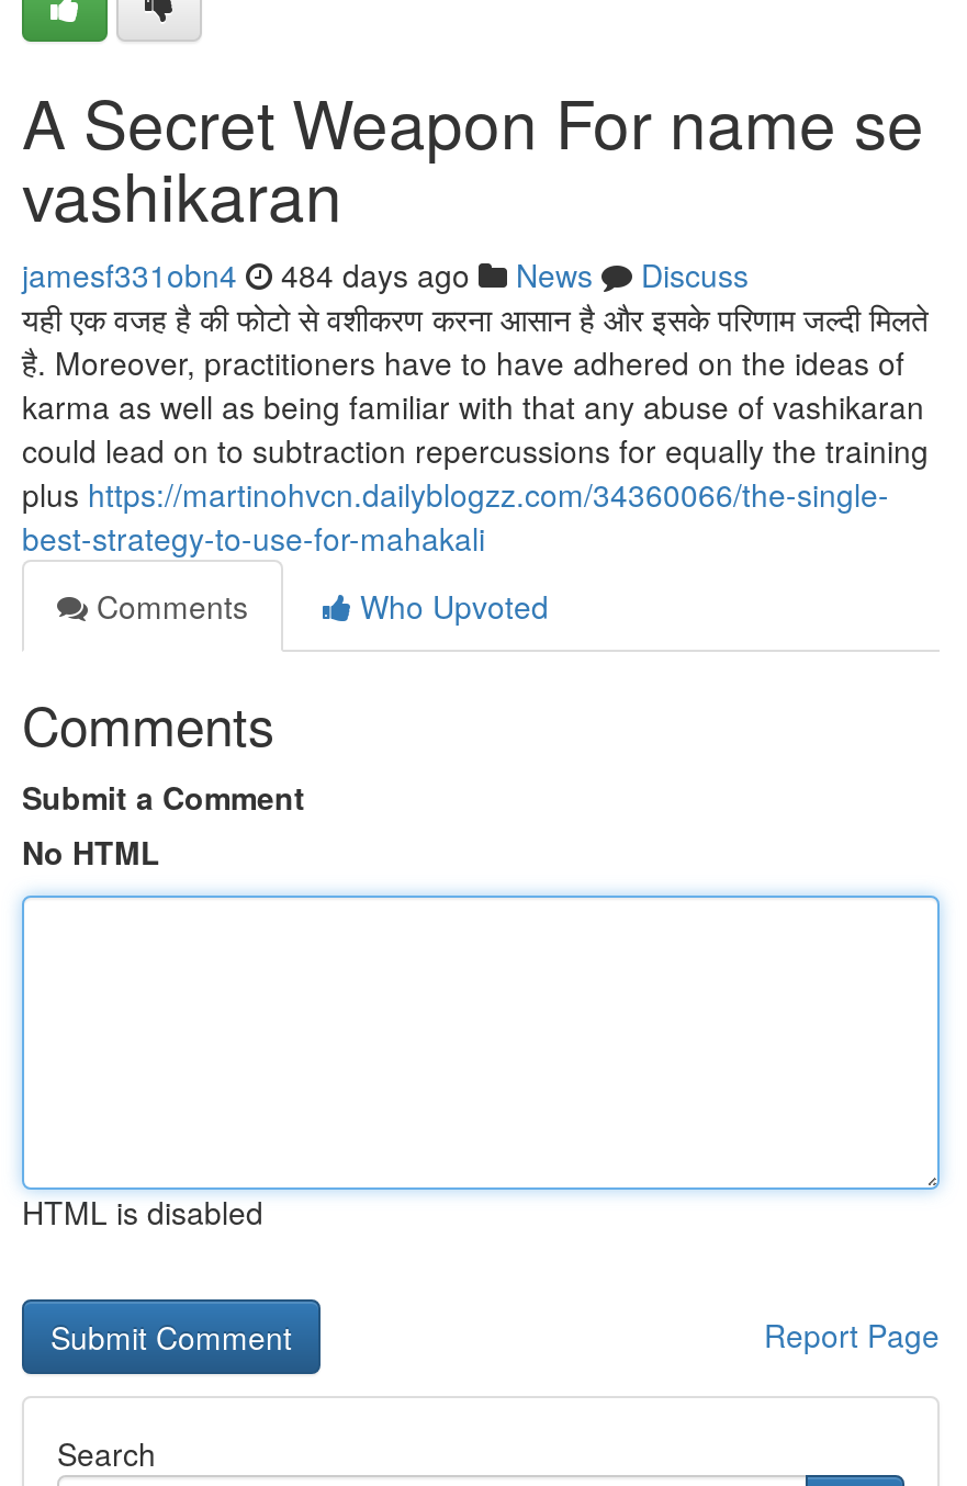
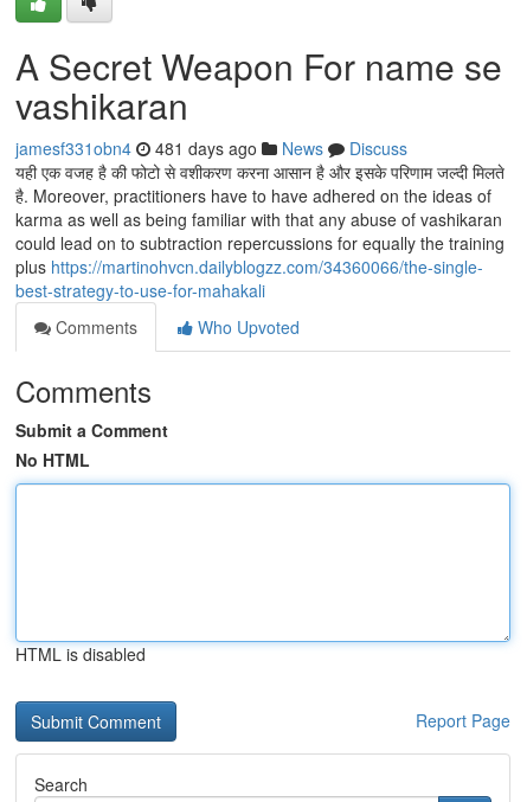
- jamesf331obn4 484 days ago News Discuss
+ jamesf331obn4 481 days ago News Discuss
